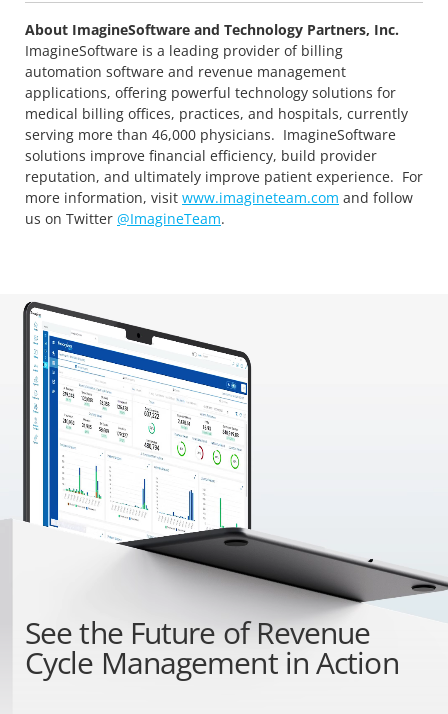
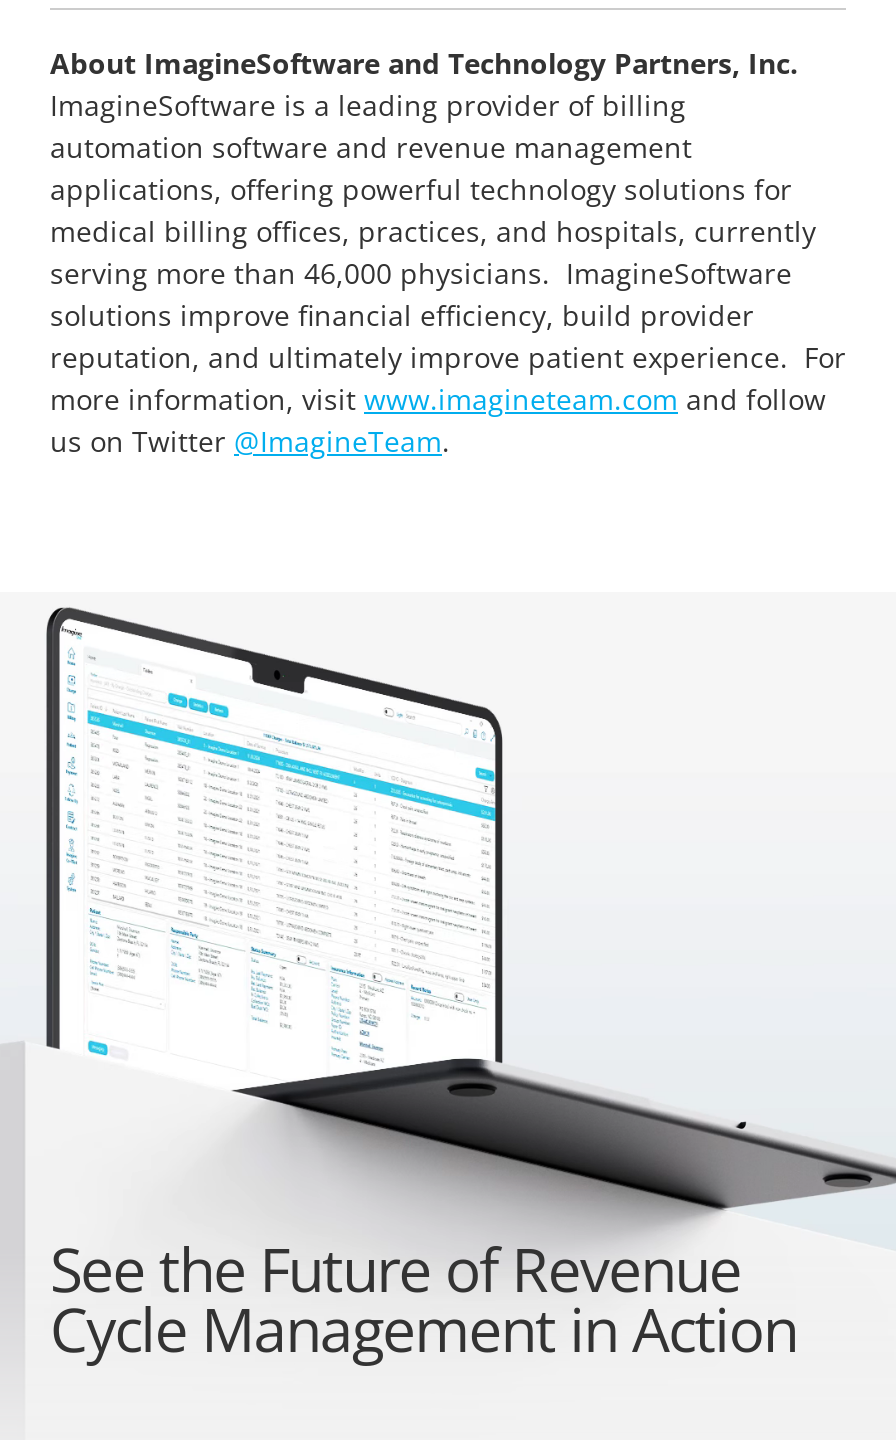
- [image]
+ [image]
